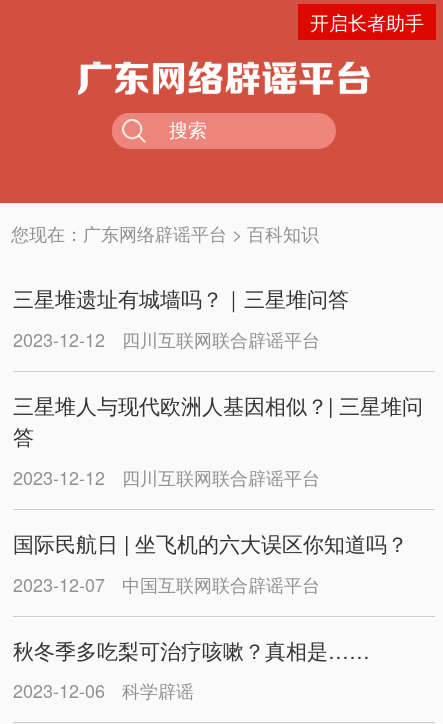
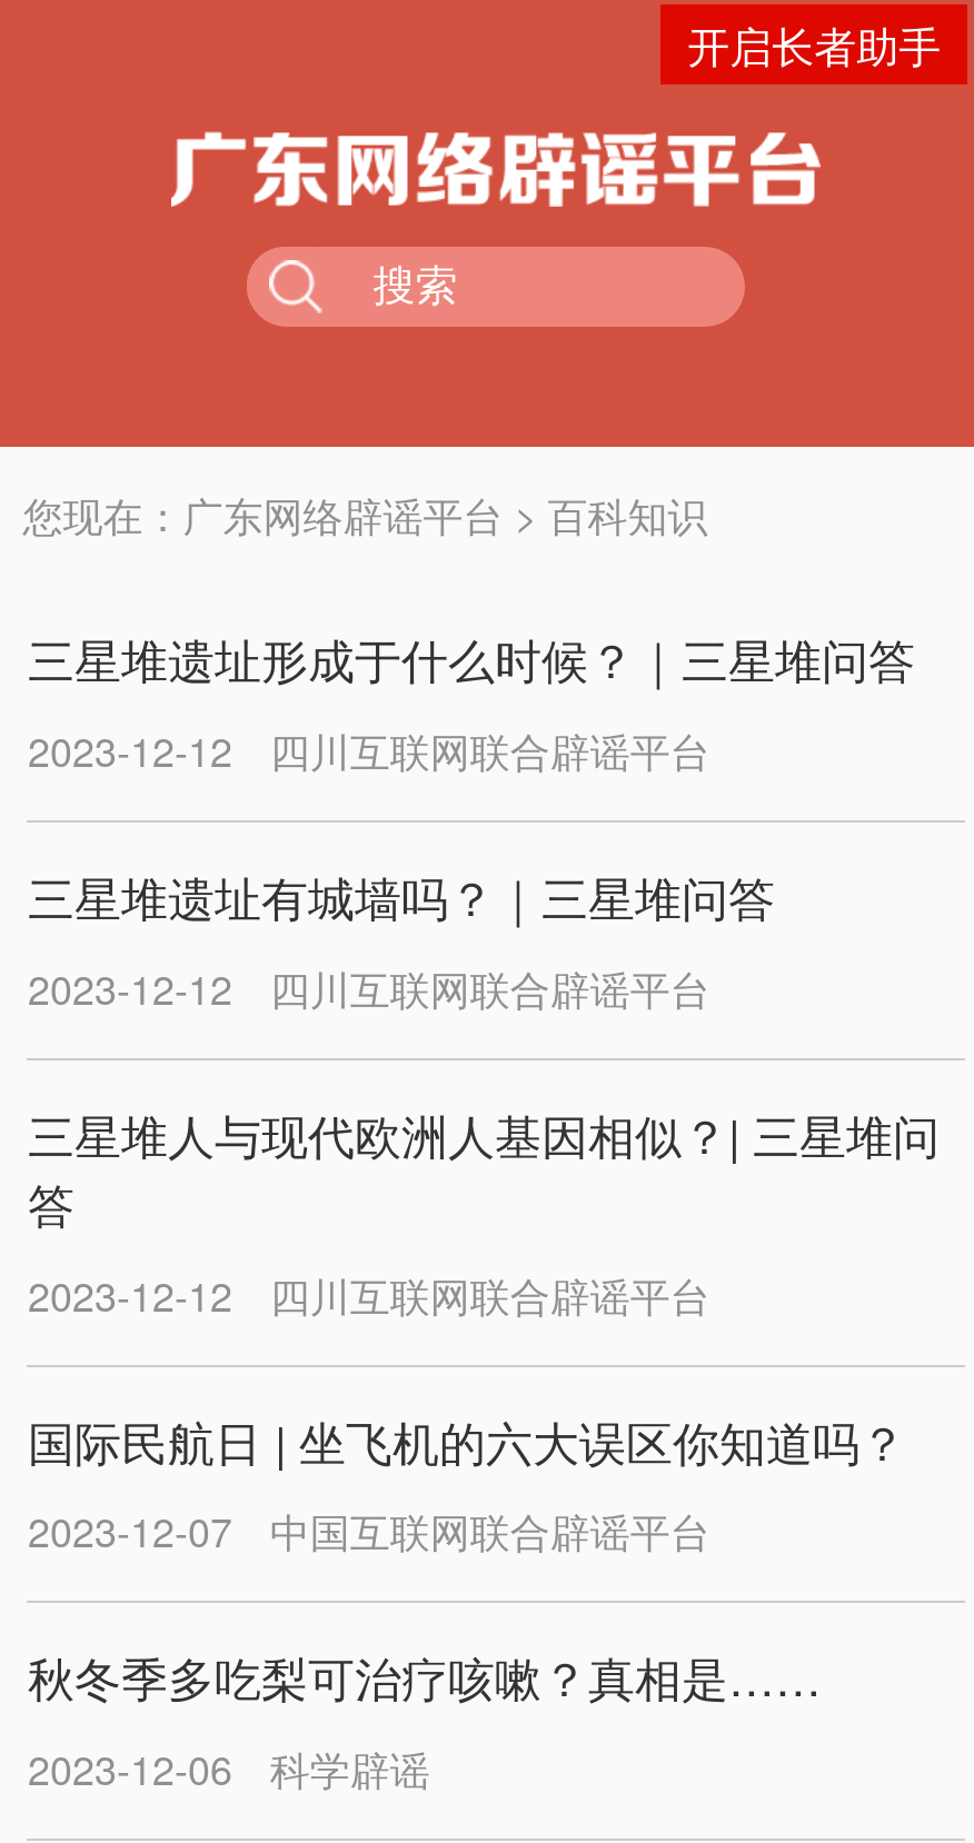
+ 三星堆遗址形成于什么时候？｜三星堆问答
+ 2023-12-12
+ 四川互联网联合辟谣平台
